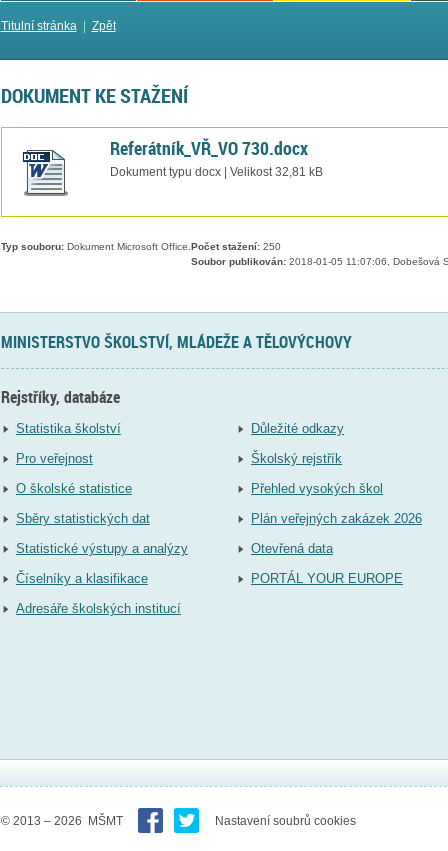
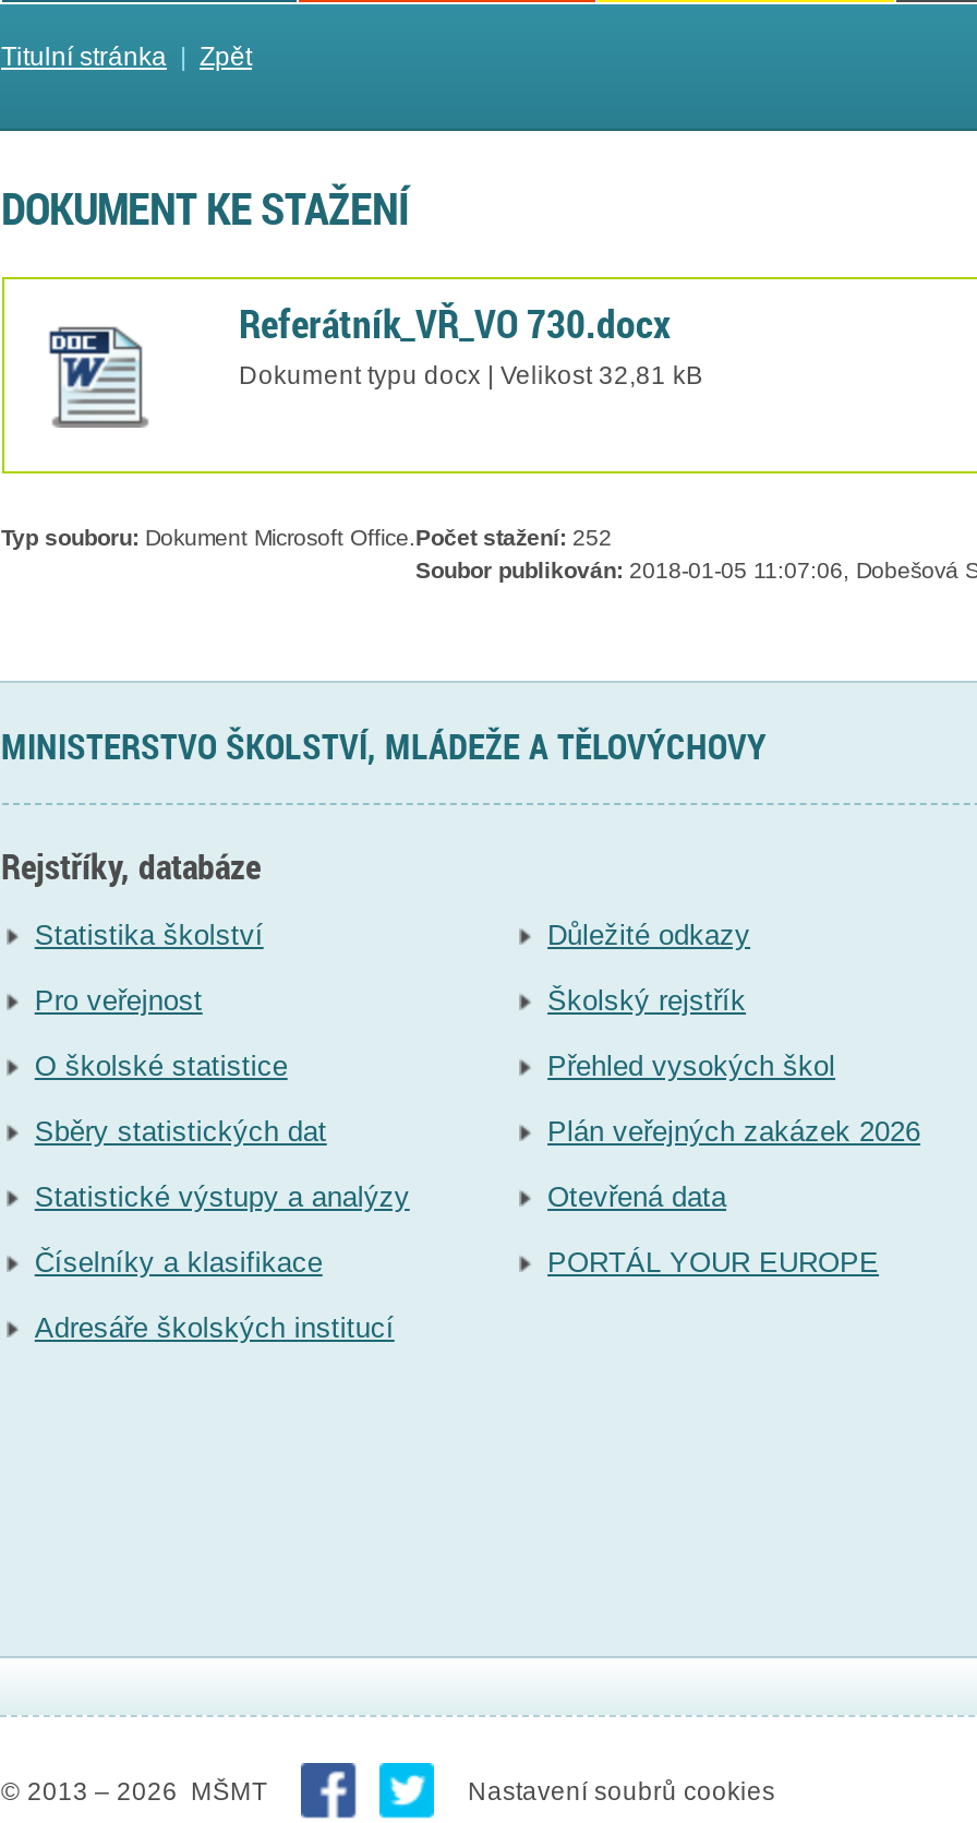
- Typ souboru: Dokument Microsoft Office.Počet stažení: 250
+ Typ souboru: Dokument Microsoft Office.Počet stažení: 252
